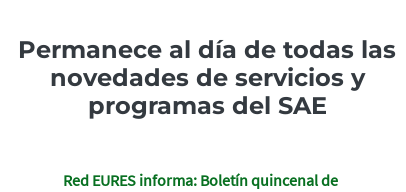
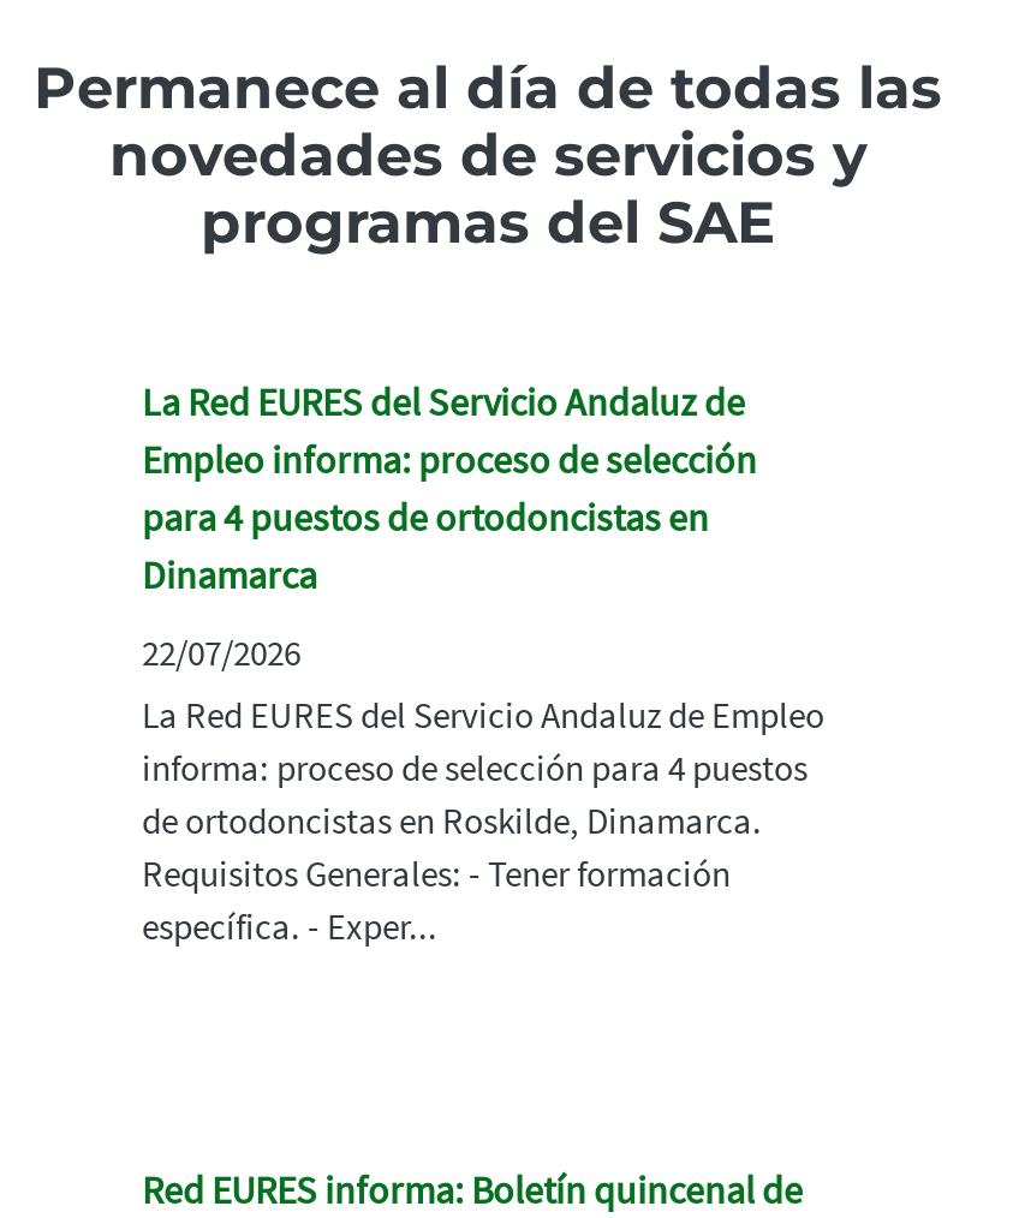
+ La Red EURES del Servicio Andaluz de
+ Empleo informa: proceso de selección
+ para 4 puestos de ortodoncistas en
+ Dinamarca
+ 22/07/2026
+ La Red EURES del Servicio Andaluz de Empleo
+ informa: proceso de selección para 4 puestos
+ de ortodoncistas en Roskilde, Dinamarca.
+ Requisitos Generales: - Tener formación
+ específica. - Exper...
